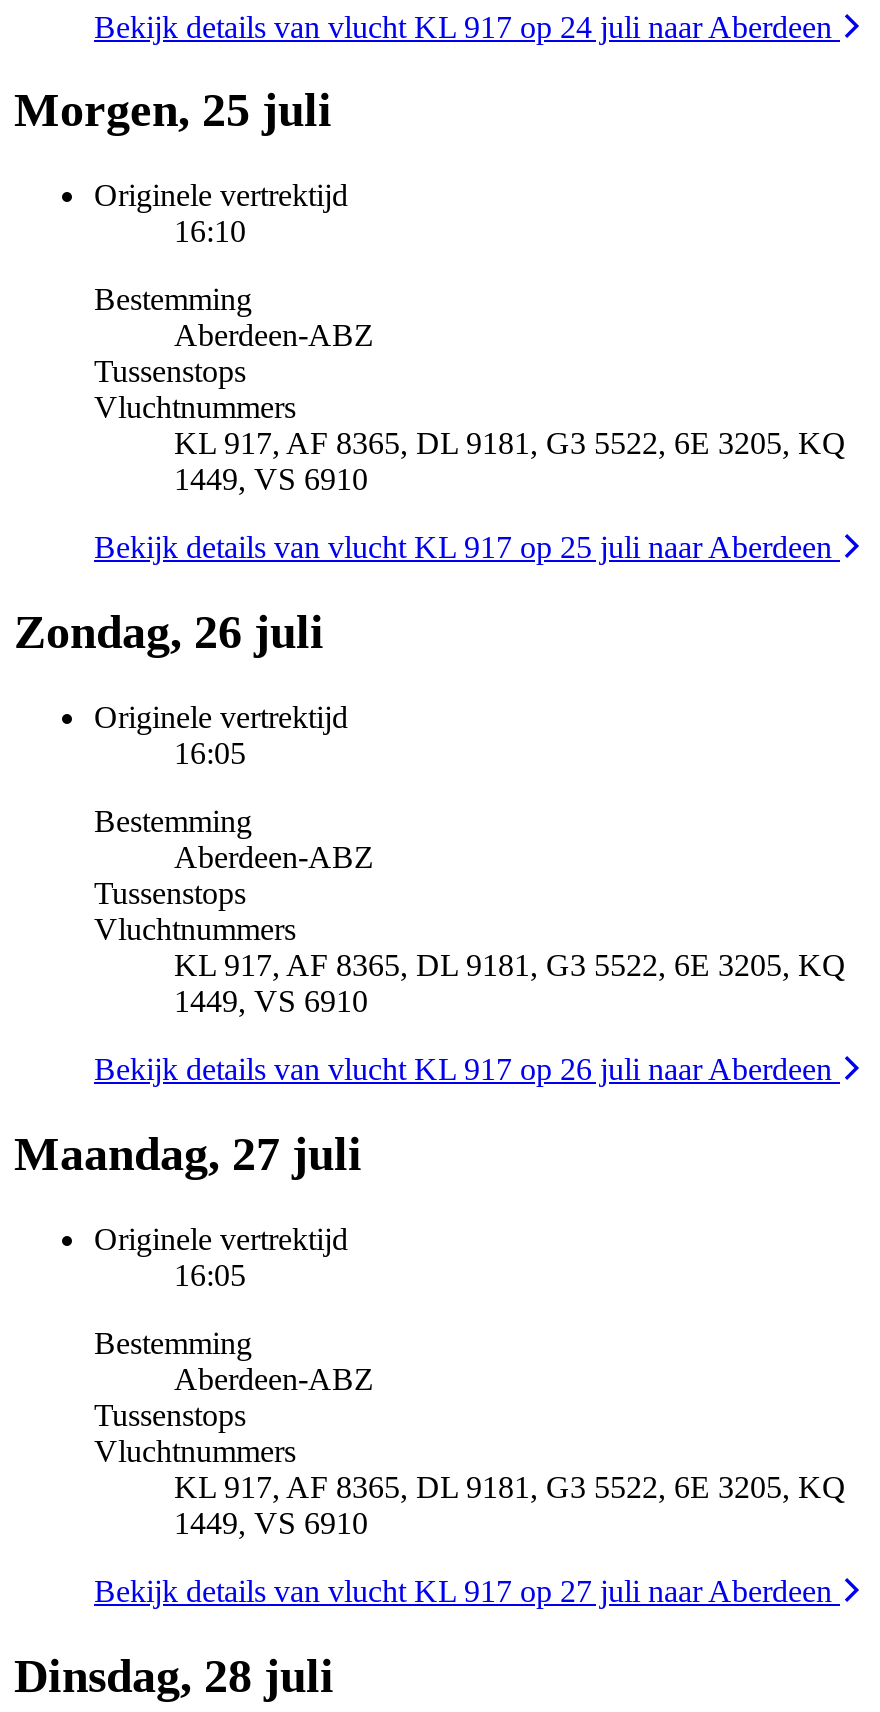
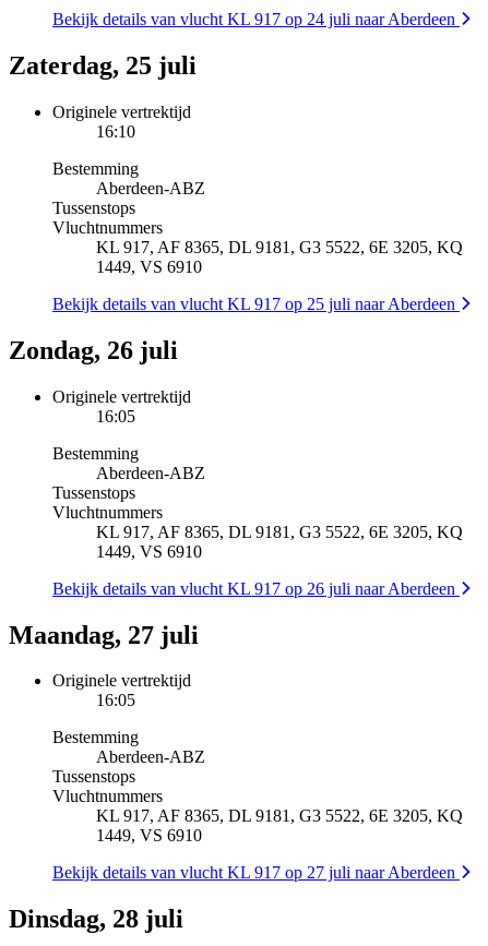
- Morgen, 25 juli
+ Zaterdag, 25 juli
